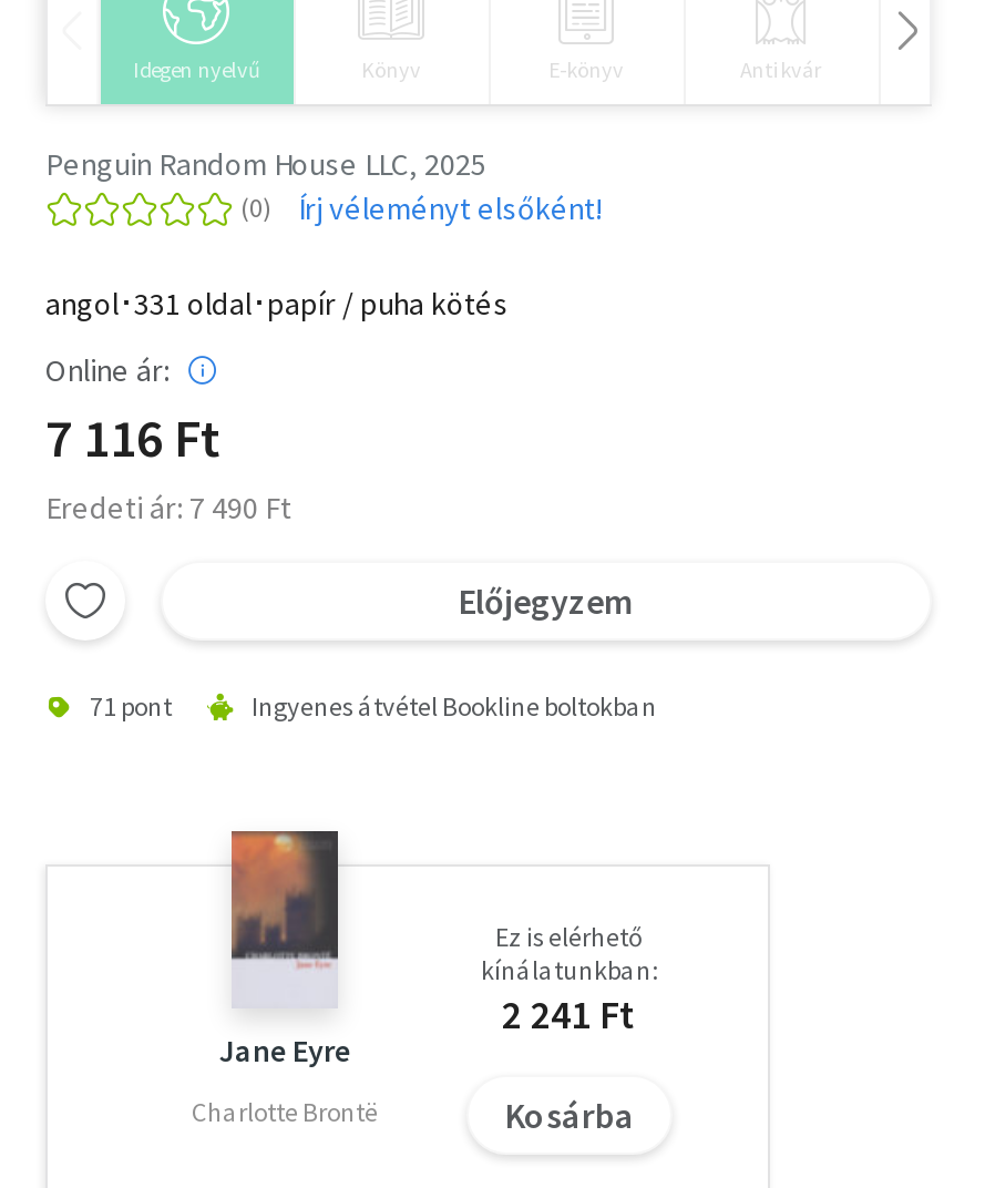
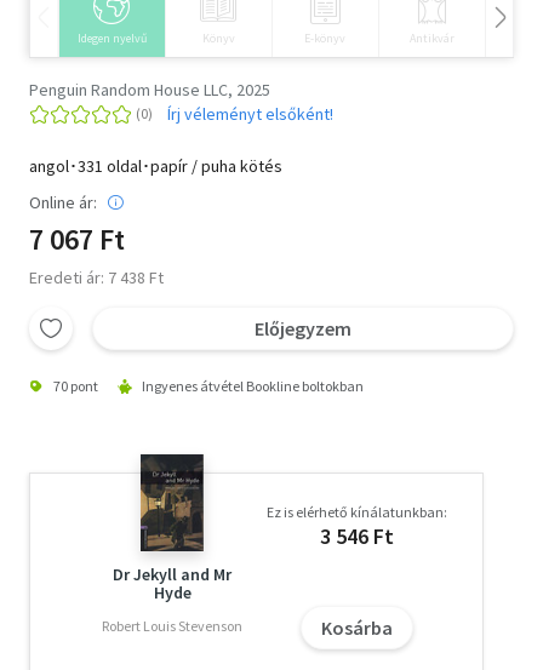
- 7 116 Ft
+ 7 067 Ft

- Eredeti ár: 7 490 Ft
+ Eredeti ár: 7 438 Ft

- 71 pont
+ 70 pont

- [image]
- Jane Eyre
+ [image]
+ Dr Jekyll and Mr
+ Hyde

- Ez is elérhető
- kínálatunkban:
- 2 241 Ft
+ Ez is elérhető kínálatunkban:
+ 3 546 Ft

- Charlotte Brontë
+ Robert Louis Stevenson
